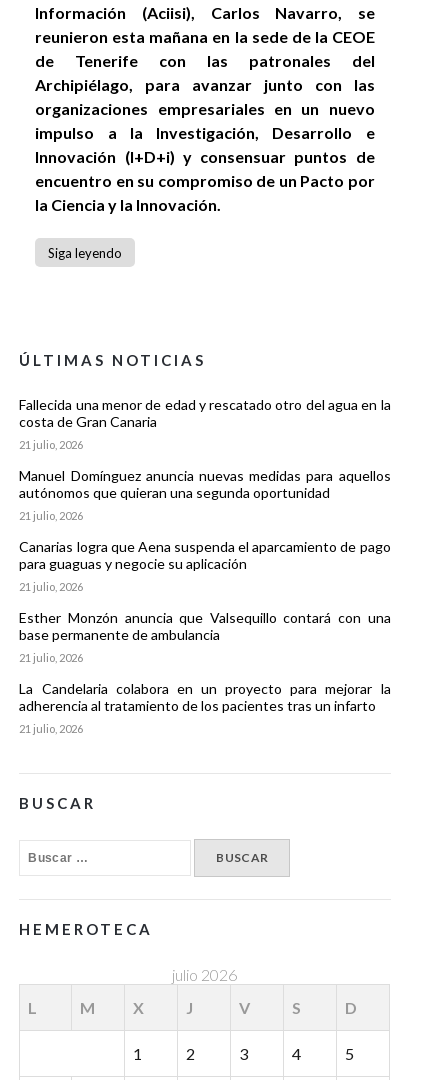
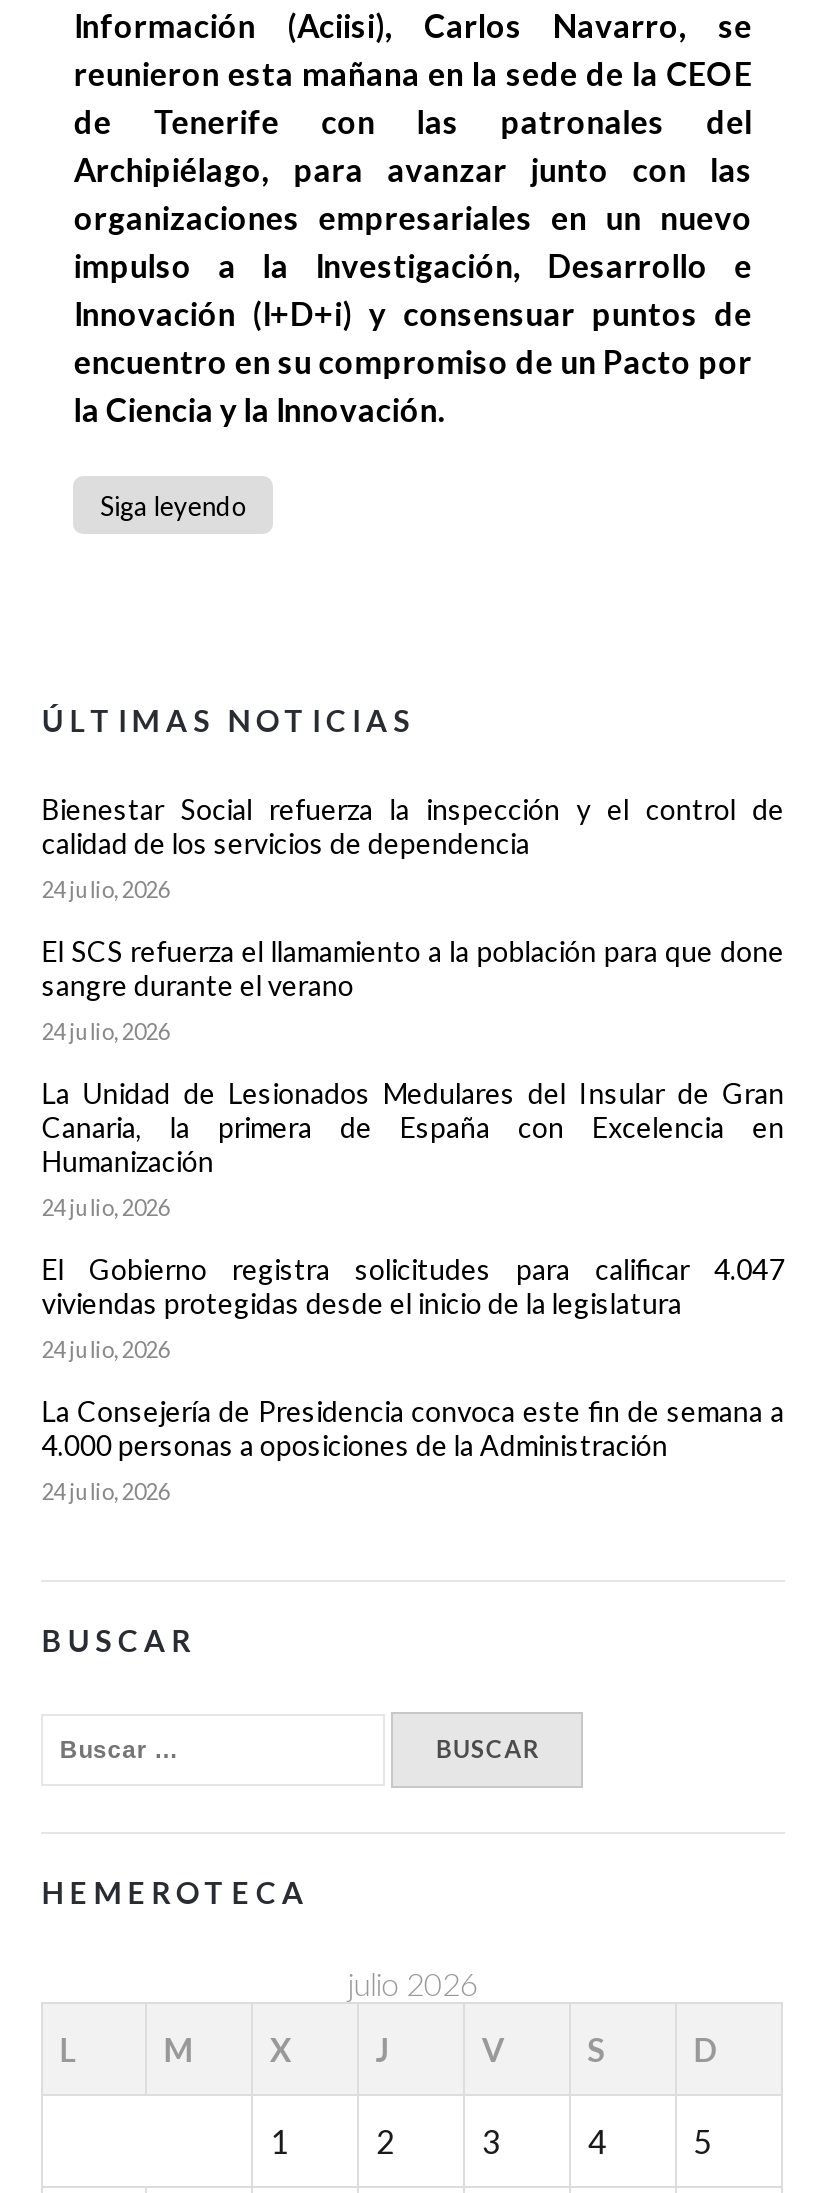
- Fallecida una menor de edad y rescatado otro del agua en la
- costa de Gran Canaria
+ Bienestar Social refuerza la inspección y el control de
+ calidad de los servicios de dependencia

- 21 julio, 2026
+ 24 julio, 2026

- Manuel Domínguez anuncia nuevas medidas para aquellos
- autónomos que quieran una segunda oportunidad
+ El SCS refuerza el llamamiento a la población para que done
+ sangre durante el verano

- 21 julio, 2026
+ 24 julio, 2026

- Canarias logra que Aena suspenda el aparcamiento de pago
- para guaguas y negocie su aplicación
+ La Unidad de Lesionados Medulares del Insular de Gran
+ Canaria, la primera de España con Excelencia en
+ Humanización

- 21 julio, 2026
+ 24 julio, 2026

- Esther Monzón anuncia que Valsequillo contará con una
- base permanente de ambulancia
+ El Gobierno registra solicitudes para calificar 4.047
+ viviendas protegidas desde el inicio de la legislatura

- 21 julio, 2026
+ 24 julio, 2026

- La Candelaria colabora en un proyecto para mejorar la
- adherencia al tratamiento de los pacientes tras un infarto
+ La Consejería de Presidencia convoca este fin de semana a
+ 4.000 personas a oposiciones de la Administración

- 21 julio, 2026
+ 24 julio, 2026
